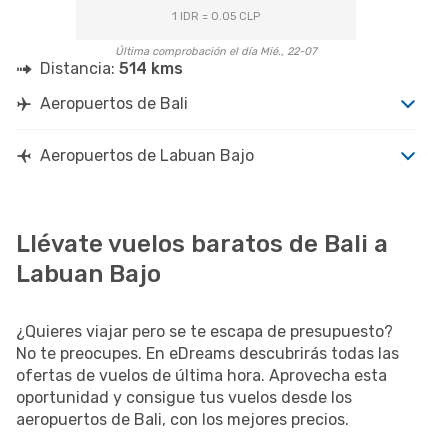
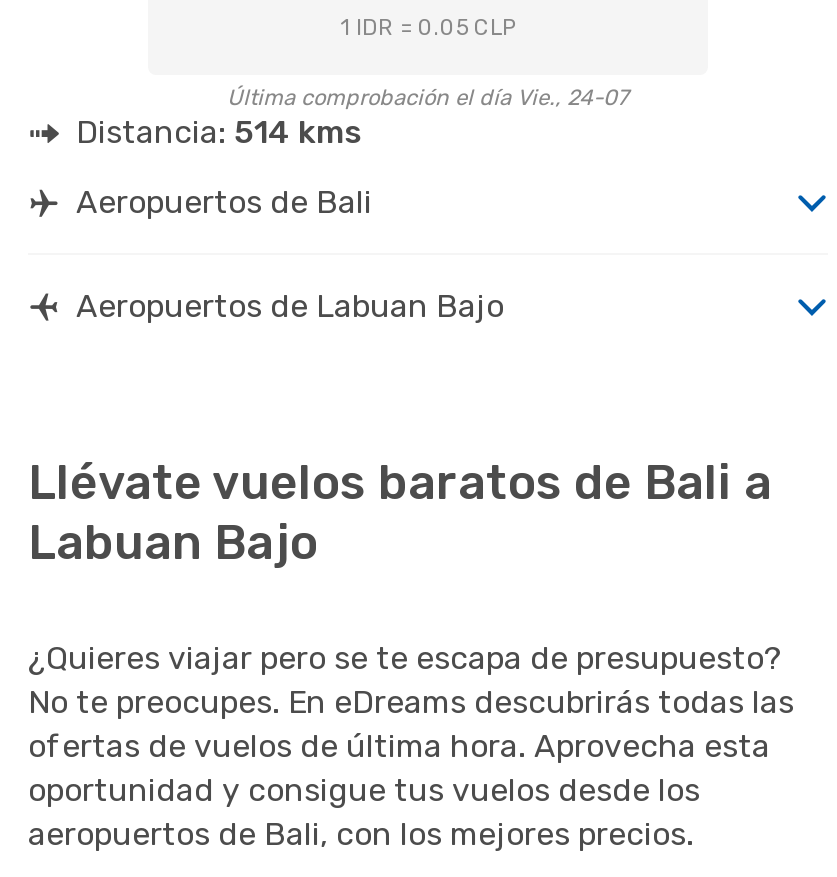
- Última comprobación el día Mié., 22-07
+ Última comprobación el día Vie., 24-07
